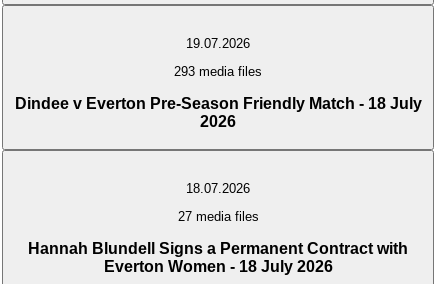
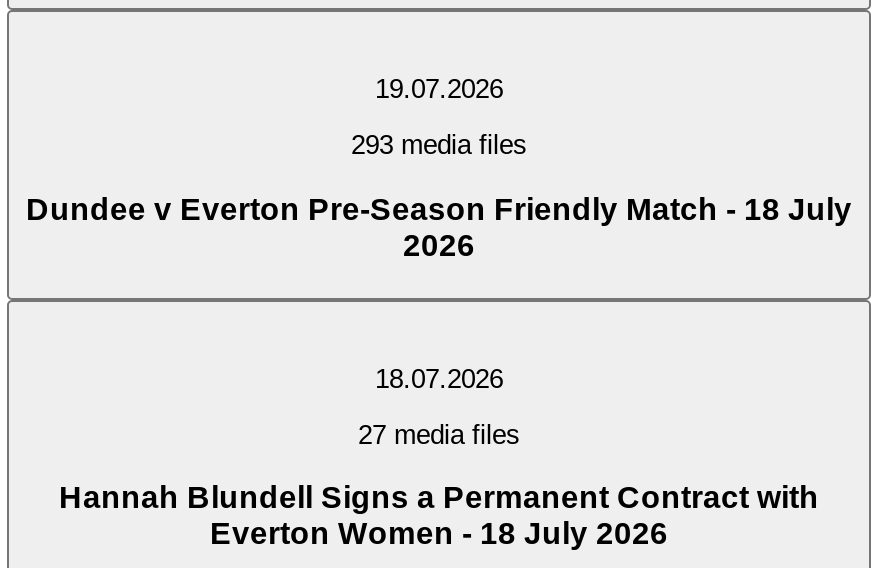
- Dindee v Everton Pre-Season Friendly Match - 18 July
+ Dundee v Everton Pre-Season Friendly Match - 18 July
